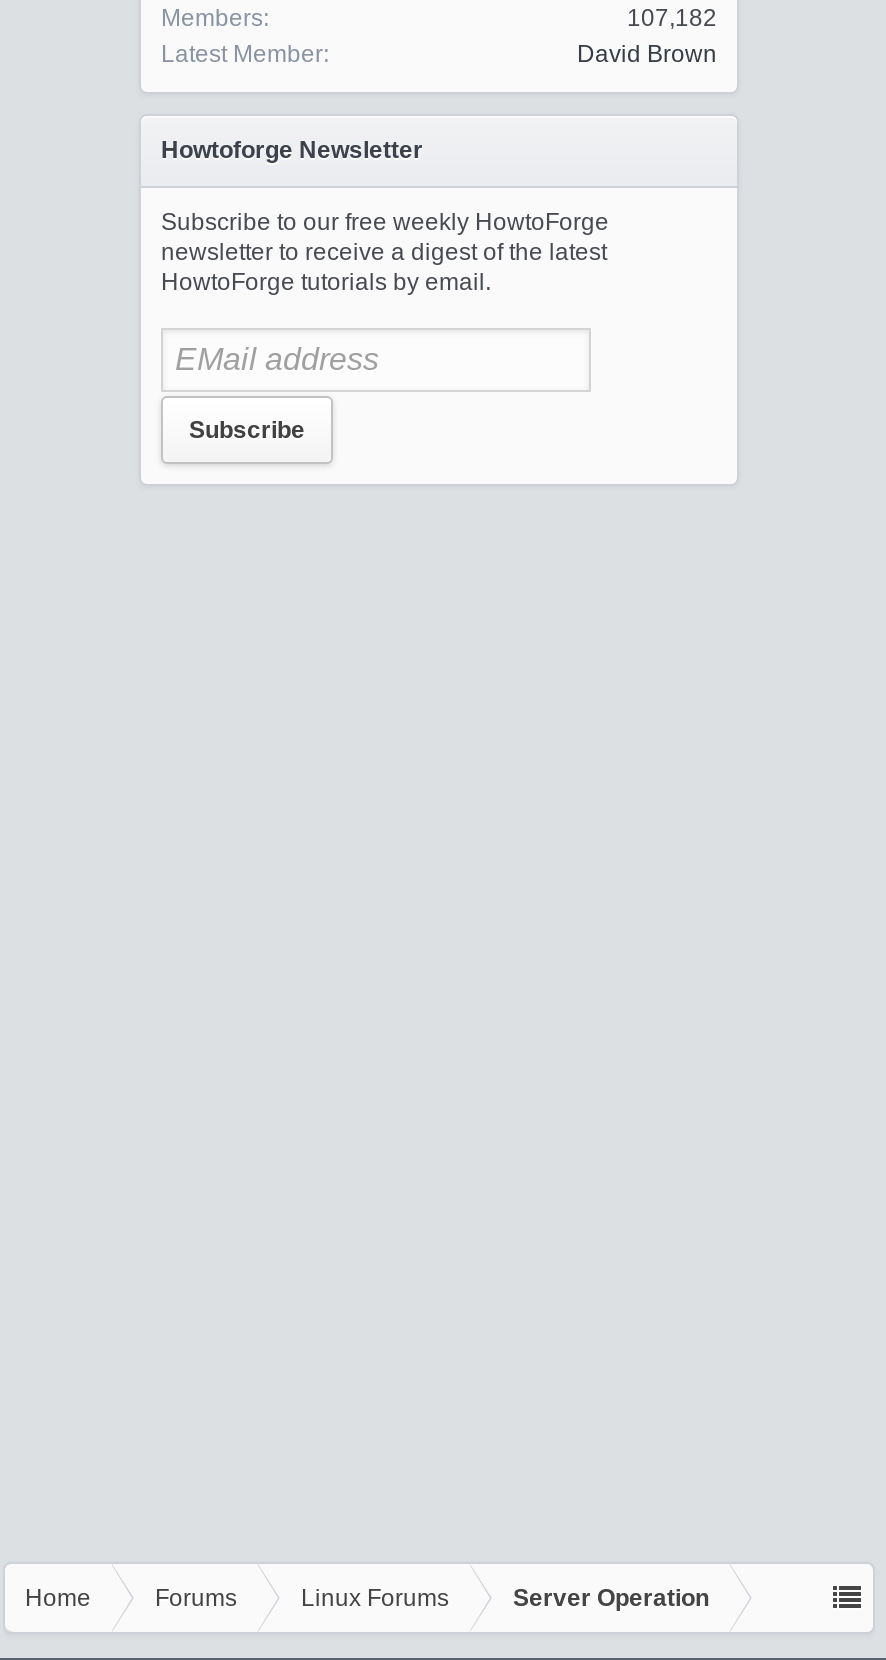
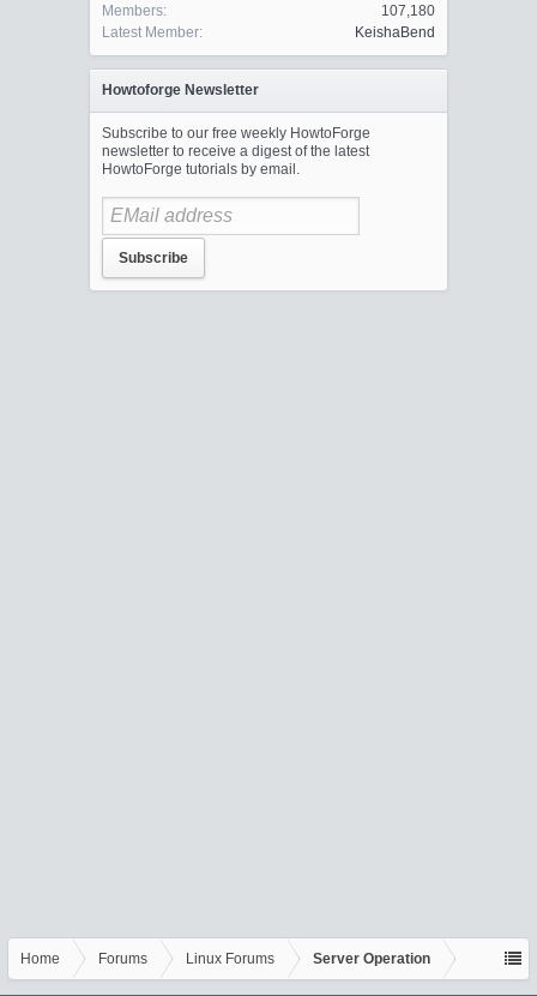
- 107,182
+ 107,180

- David Brown
+ KeishaBend
